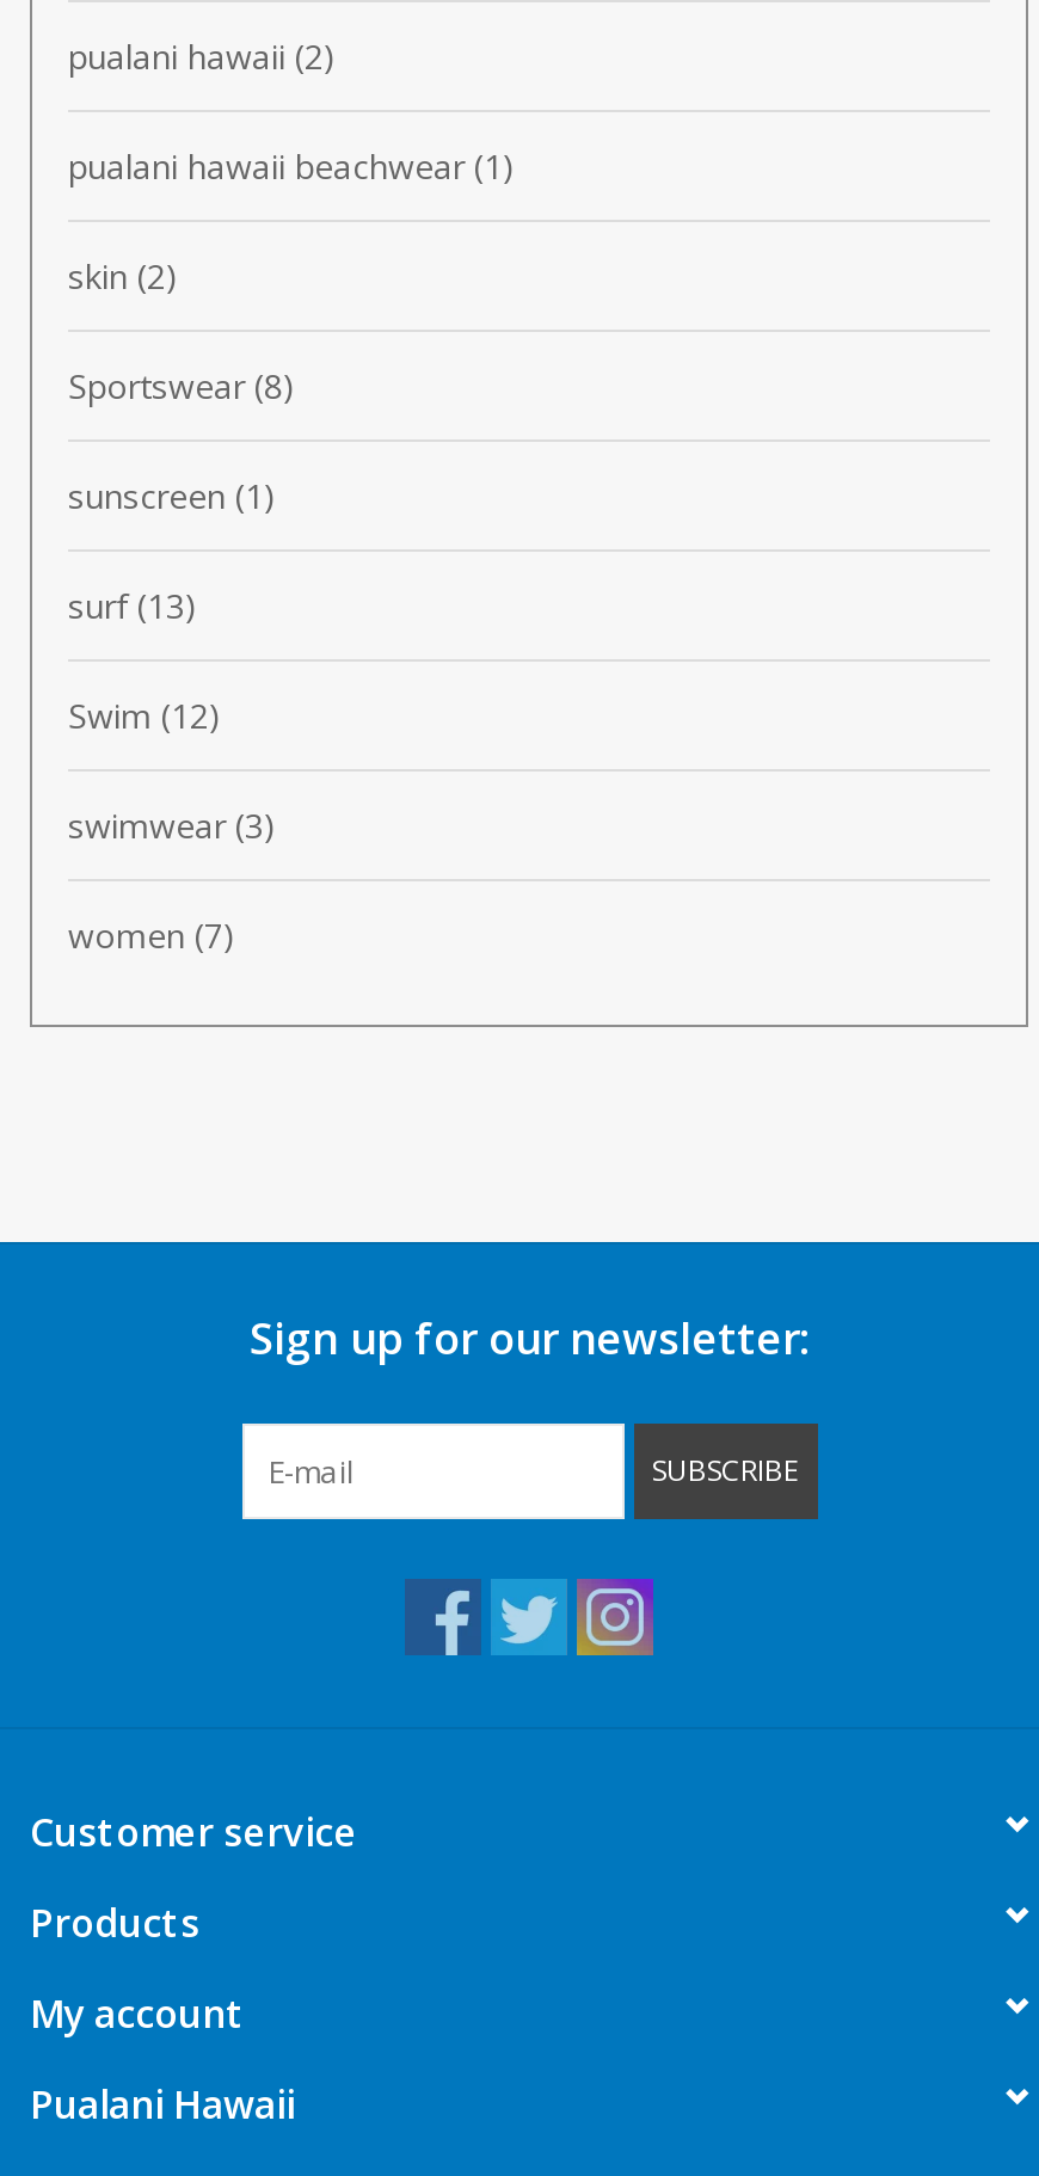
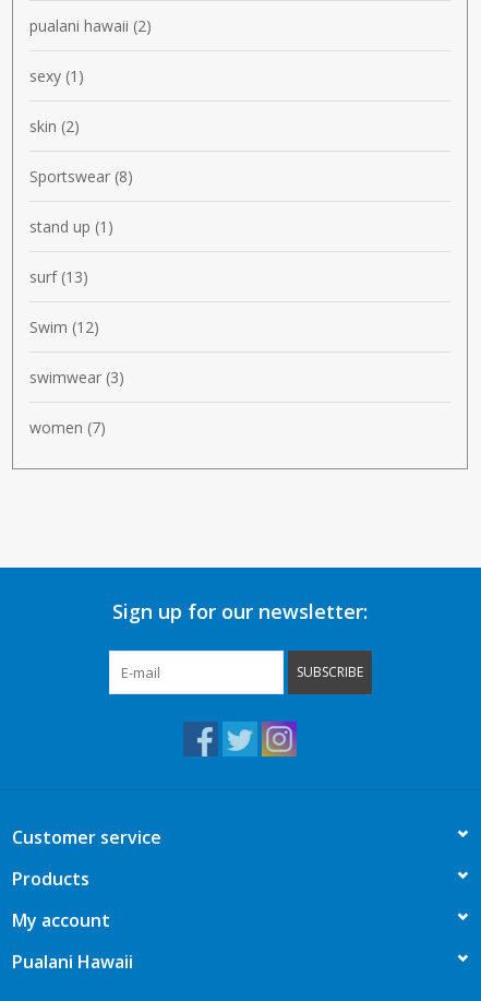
- pualani hawaii beachwear (1)
+ sexy (1)

- sunscreen (1)
+ stand up (1)
